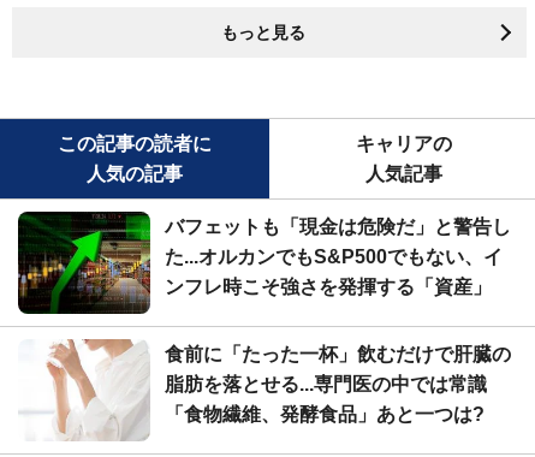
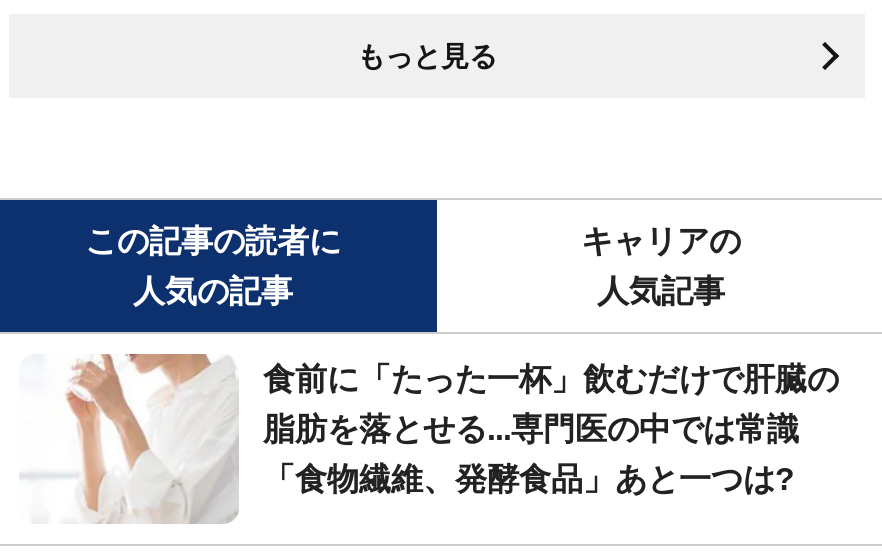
- [image]
- バフェットも「現金は危険だ」と警告し
- た...オルカンでもS&P500でもない、イ
- ンフレ時こそ強さを発揮する「資産」
